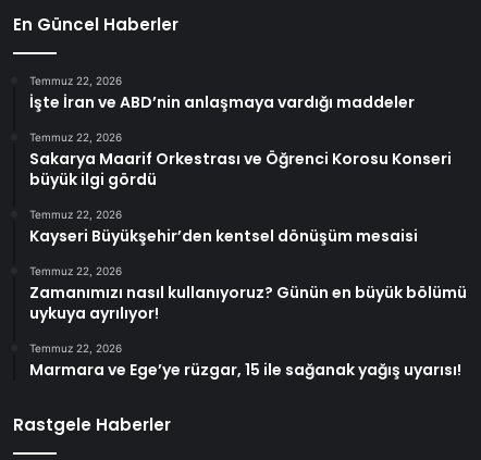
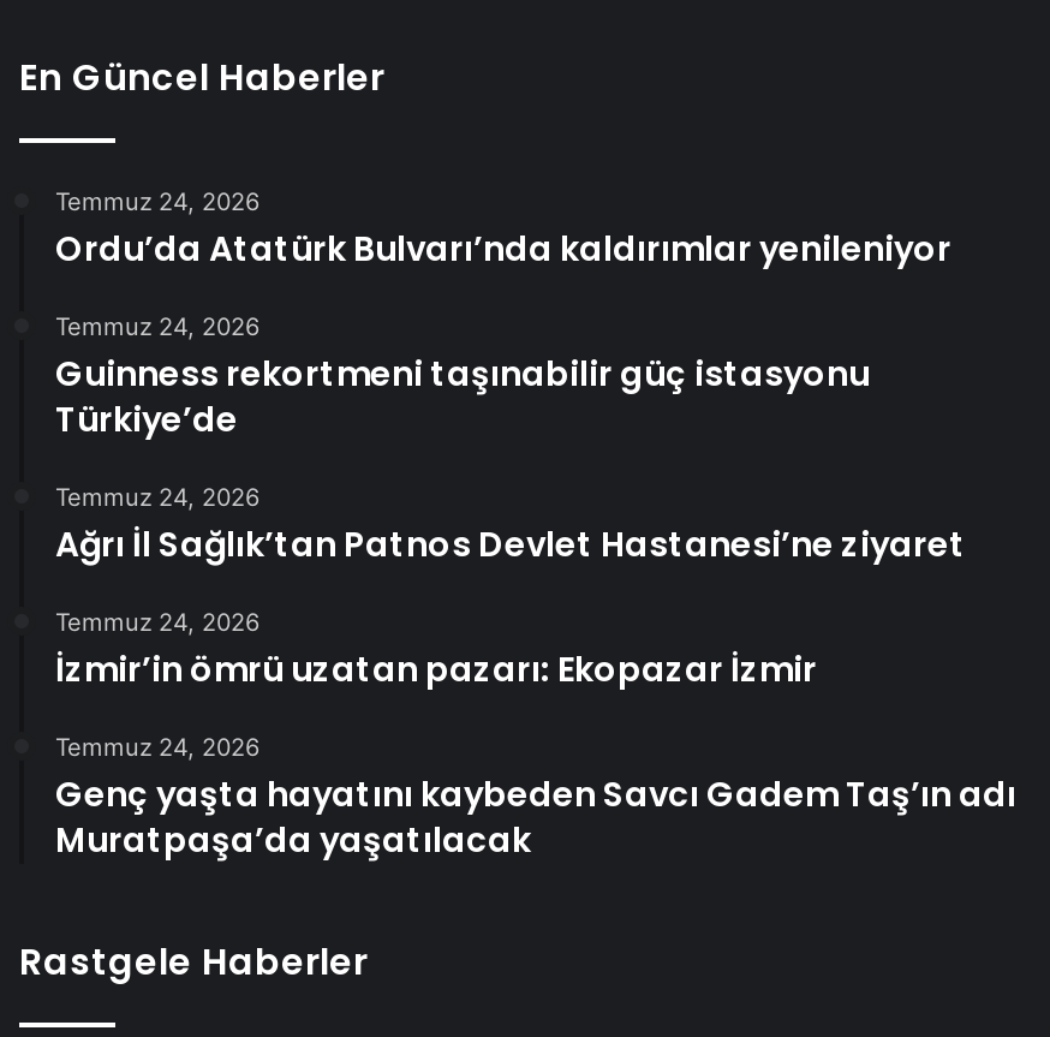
- Temmuz 22, 2026
- İşte İran ve ABD’nin anlaşmaya vardığı maddeler
+ Temmuz 24, 2026
+ Ordu’da Atatürk Bulvarı’nda kaldırımlar yenileniyor

- Temmuz 22, 2026
- Sakarya Maarif Orkestrası ve Öğrenci Korosu Konseri
- büyük ilgi gördü
+ Temmuz 24, 2026
+ Guinness rekortmeni taşınabilir güç istasyonu
+ Türkiye’de

- Temmuz 22, 2026
- Kayseri Büyükşehir’den kentsel dönüşüm mesaisi
+ Temmuz 24, 2026
+ Ağrı İl Sağlık’tan Patnos Devlet Hastanesi’ne ziyaret

- Temmuz 22, 2026
- Zamanımızı nasıl kullanıyoruz? Günün en büyük bölümü
- uykuya ayrılıyor!
+ Temmuz 24, 2026
+ İzmir’in ömrü uzatan pazarı: Ekopazar İzmir

- Temmuz 22, 2026
- Marmara ve Ege’ye rüzgar, 15 ile sağanak yağış uyarısı!
+ Temmuz 24, 2026
+ Genç yaşta hayatını kaybeden Savcı Gadem Taş’ın adı
+ Muratpaşa’da yaşatılacak
